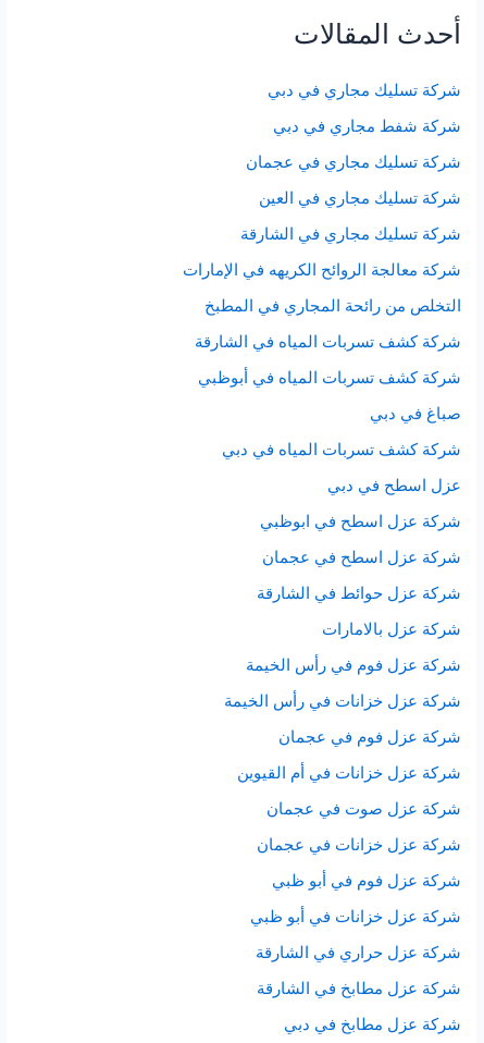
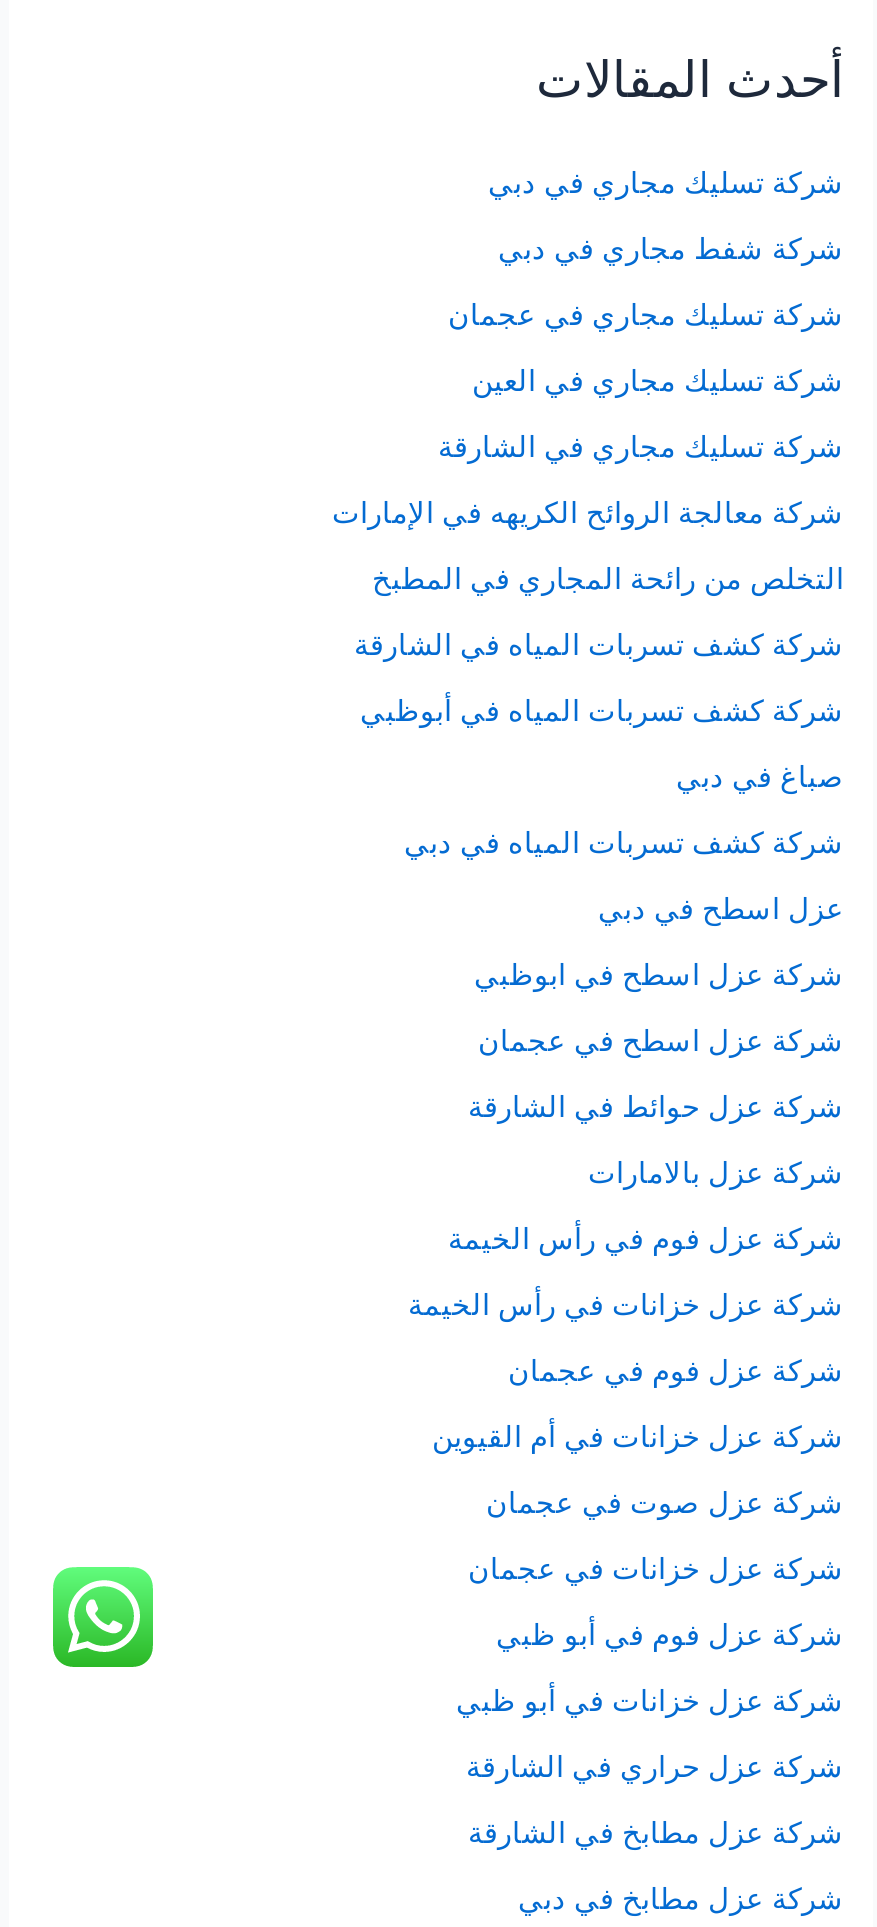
+ [image]
